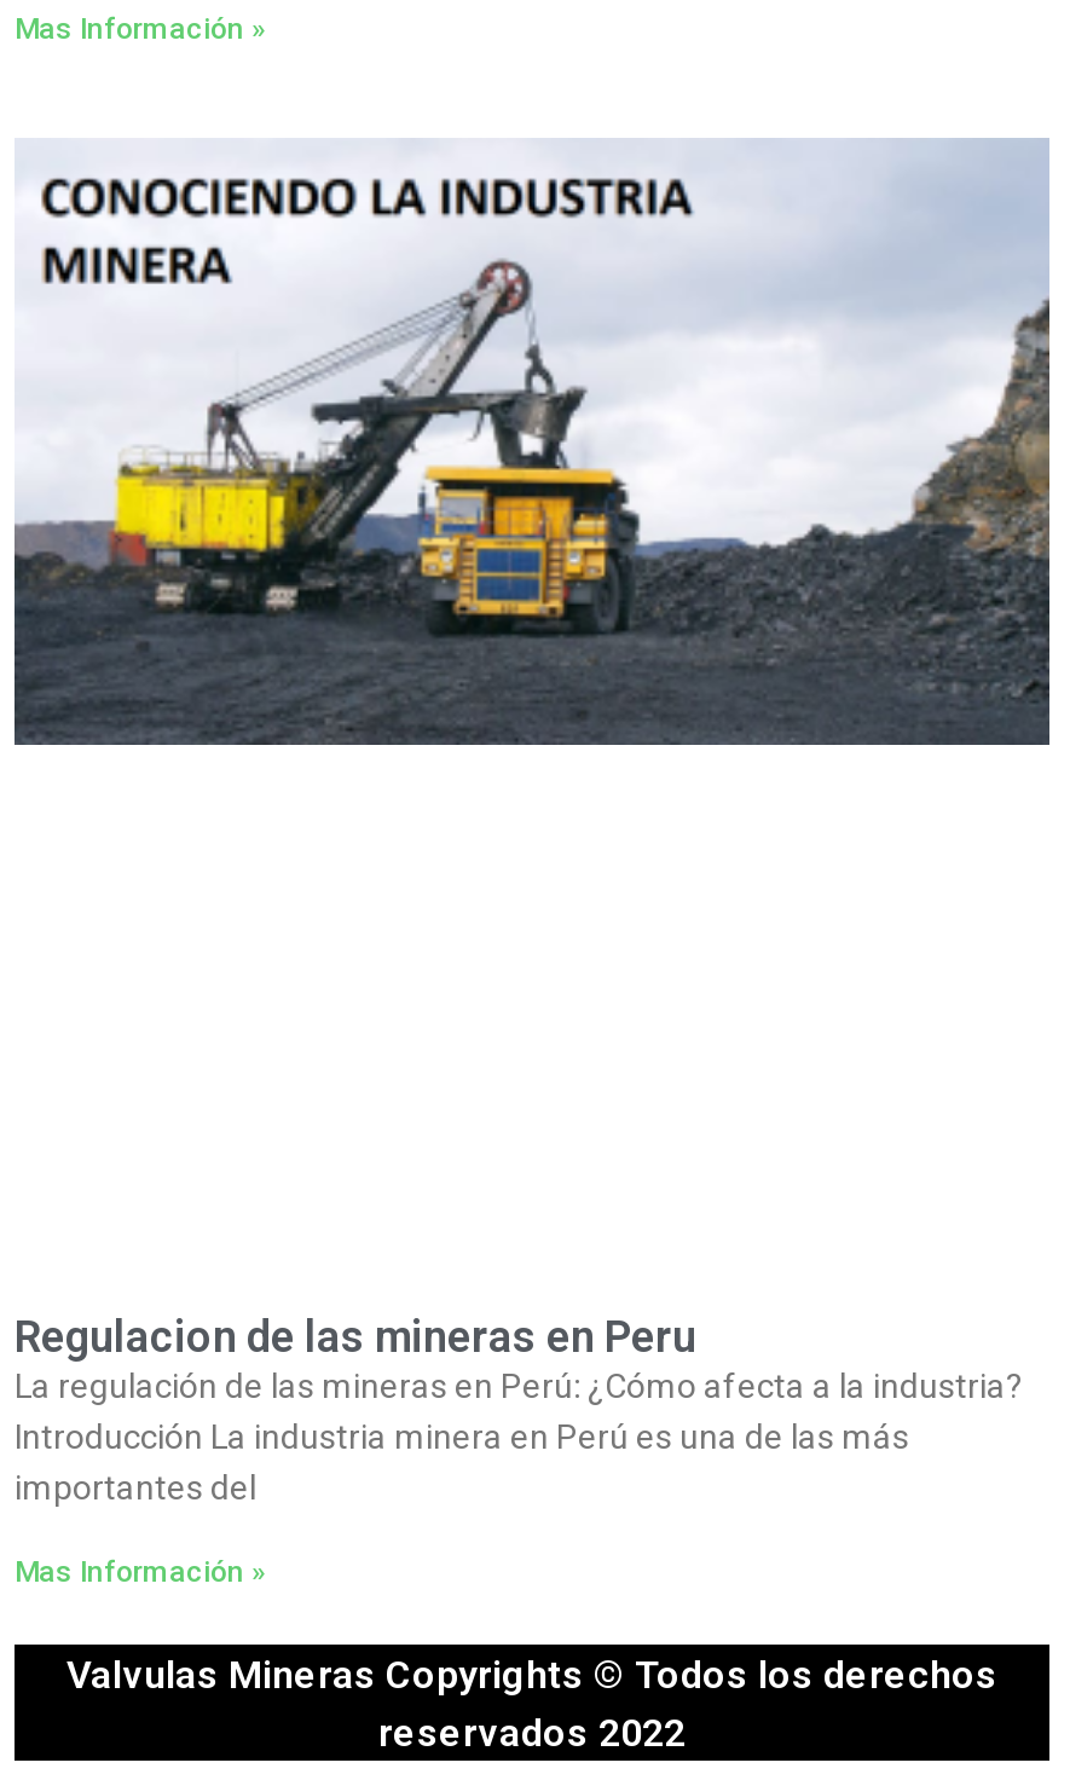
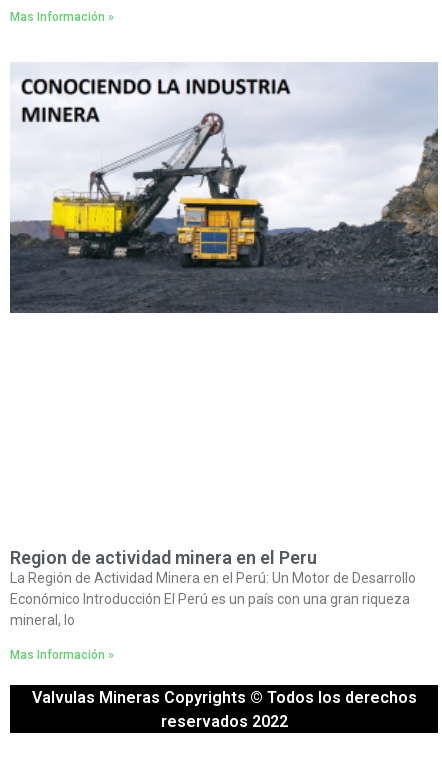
- Regulacion de las mineras en Peru
- La regulación de las mineras en Perú: ¿Cómo afecta a la industria?
- Introducción La industria minera en Perú es una de las más
- importantes del
+ Region de actividad minera en el Peru
+ La Región de Actividad Minera en el Perú: Un Motor de Desarrollo
+ Económico Introducción El Perú es un país con una gran riqueza
+ mineral, lo
